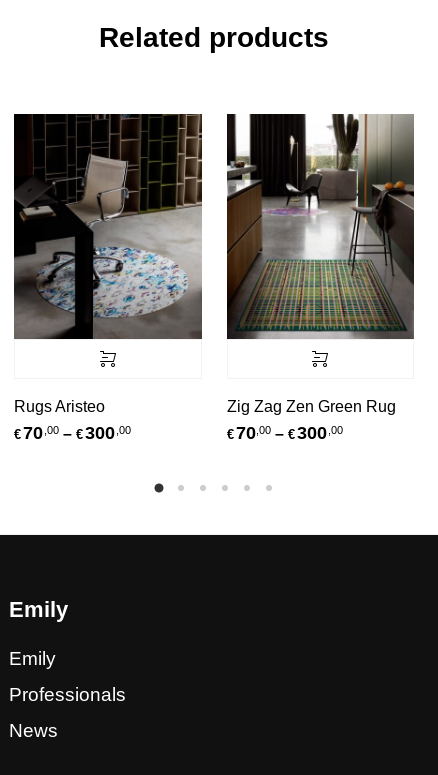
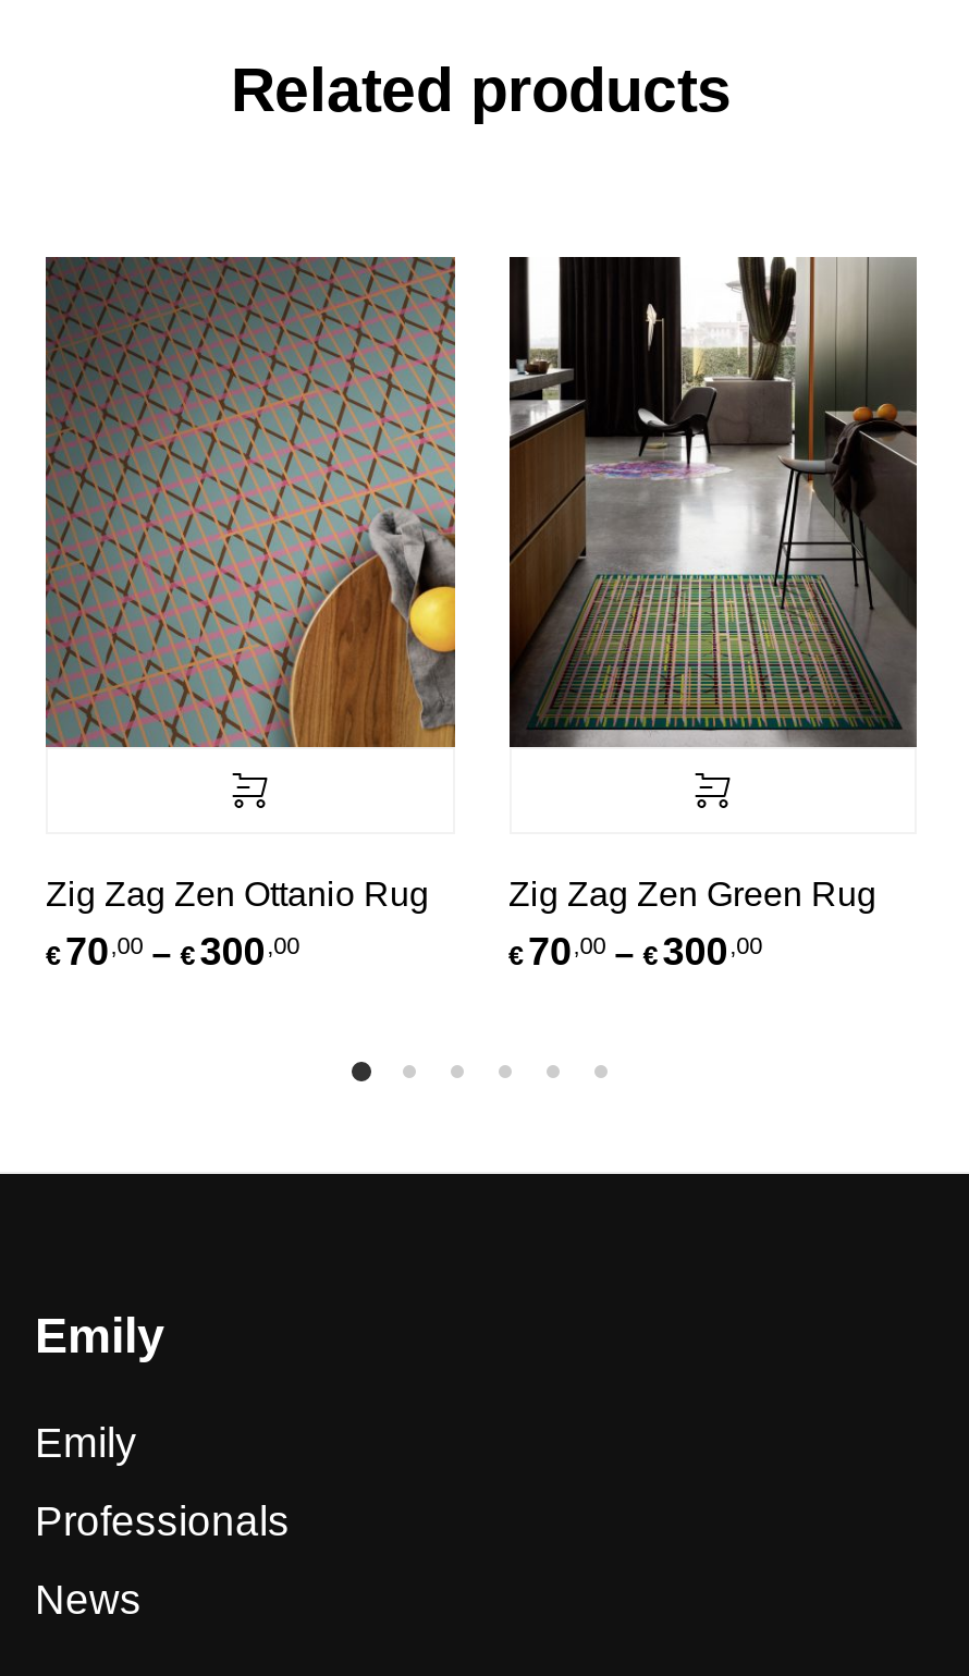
- [image]
+ [image]

- Rugs Aristeo
+ Zig Zag Zen Ottanio Rug
